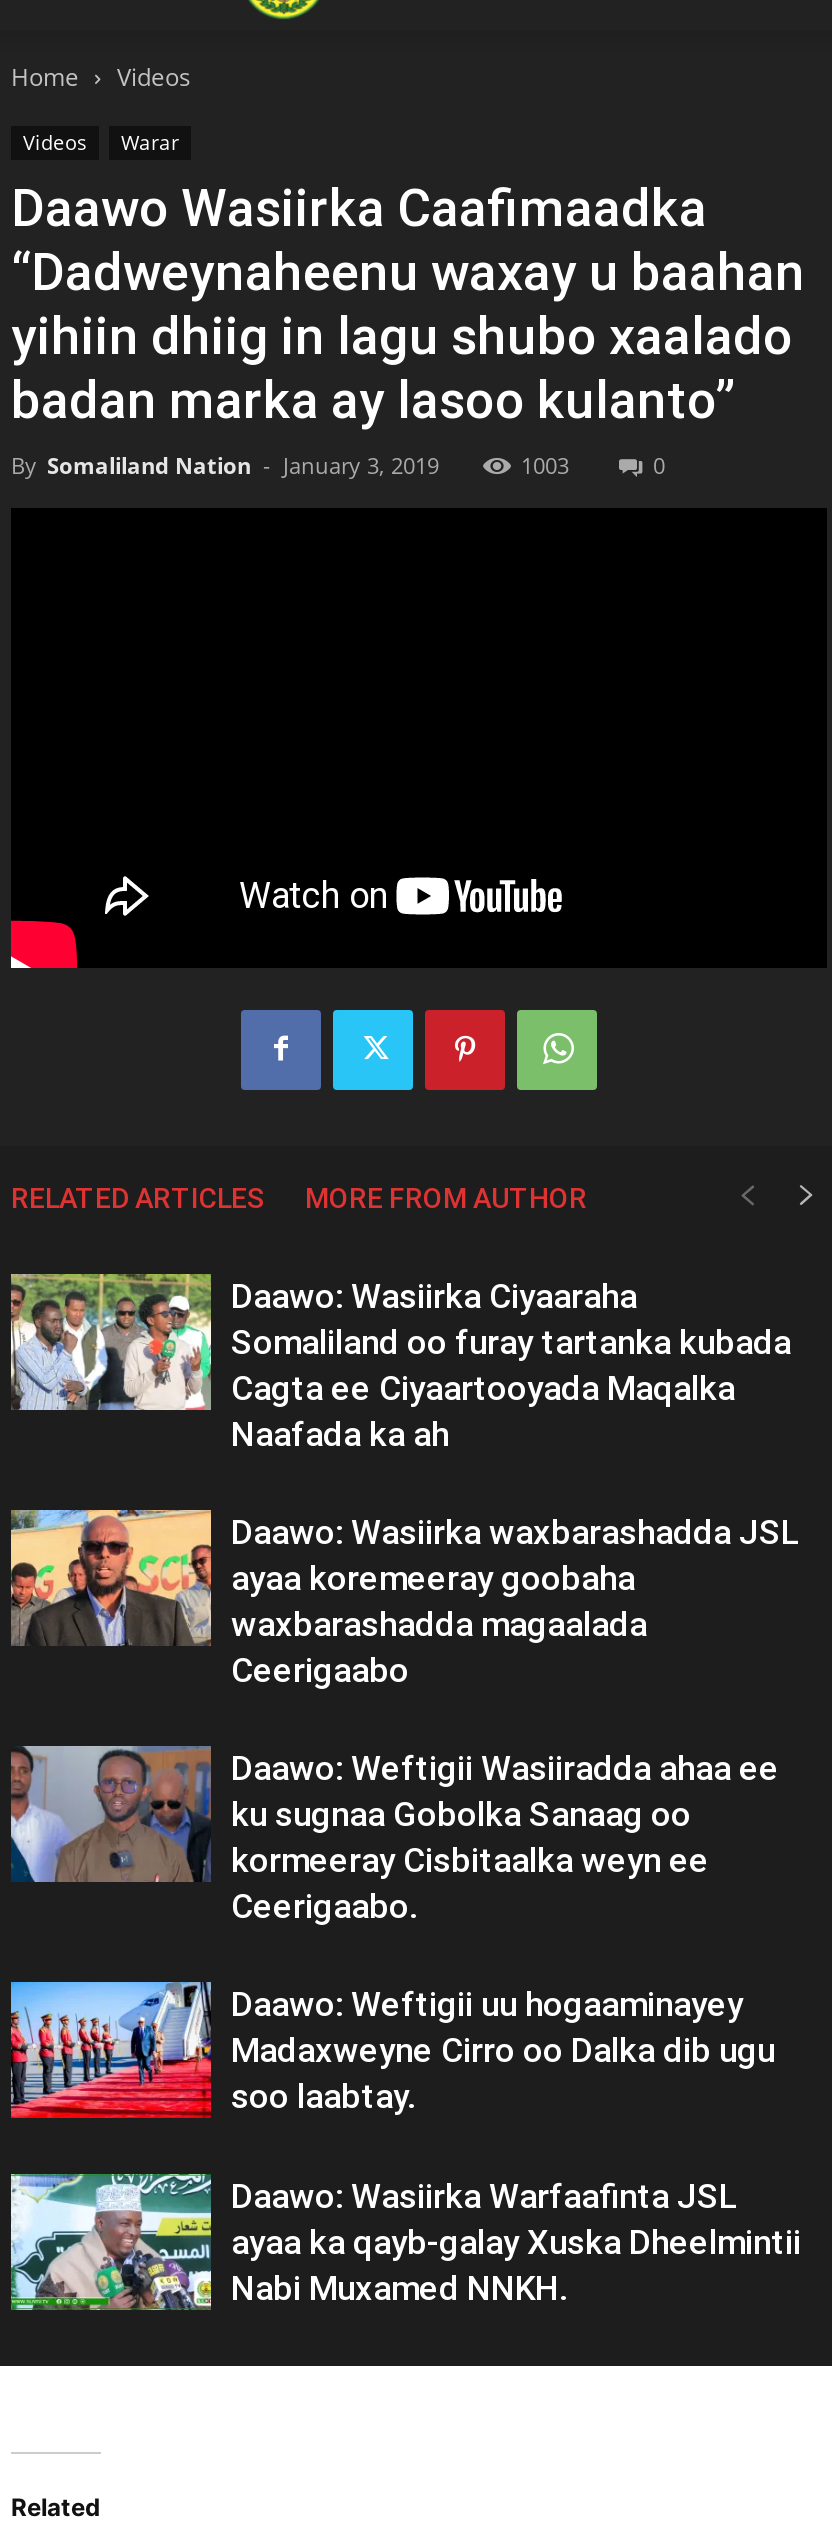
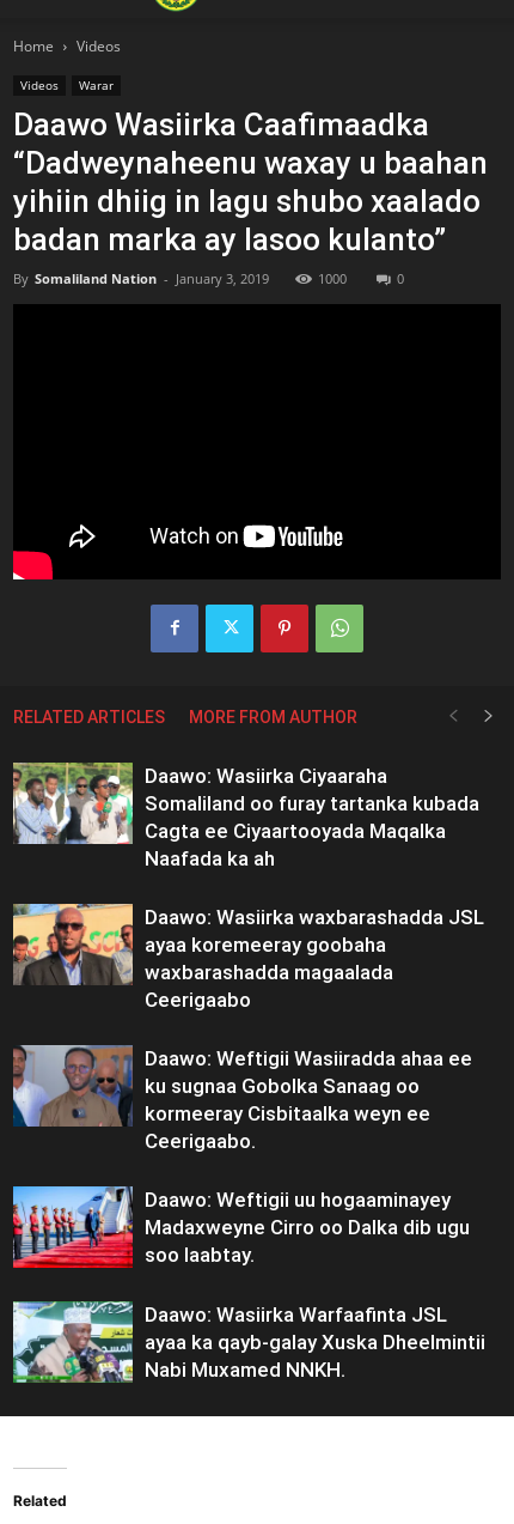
- 1003
+ 1000
